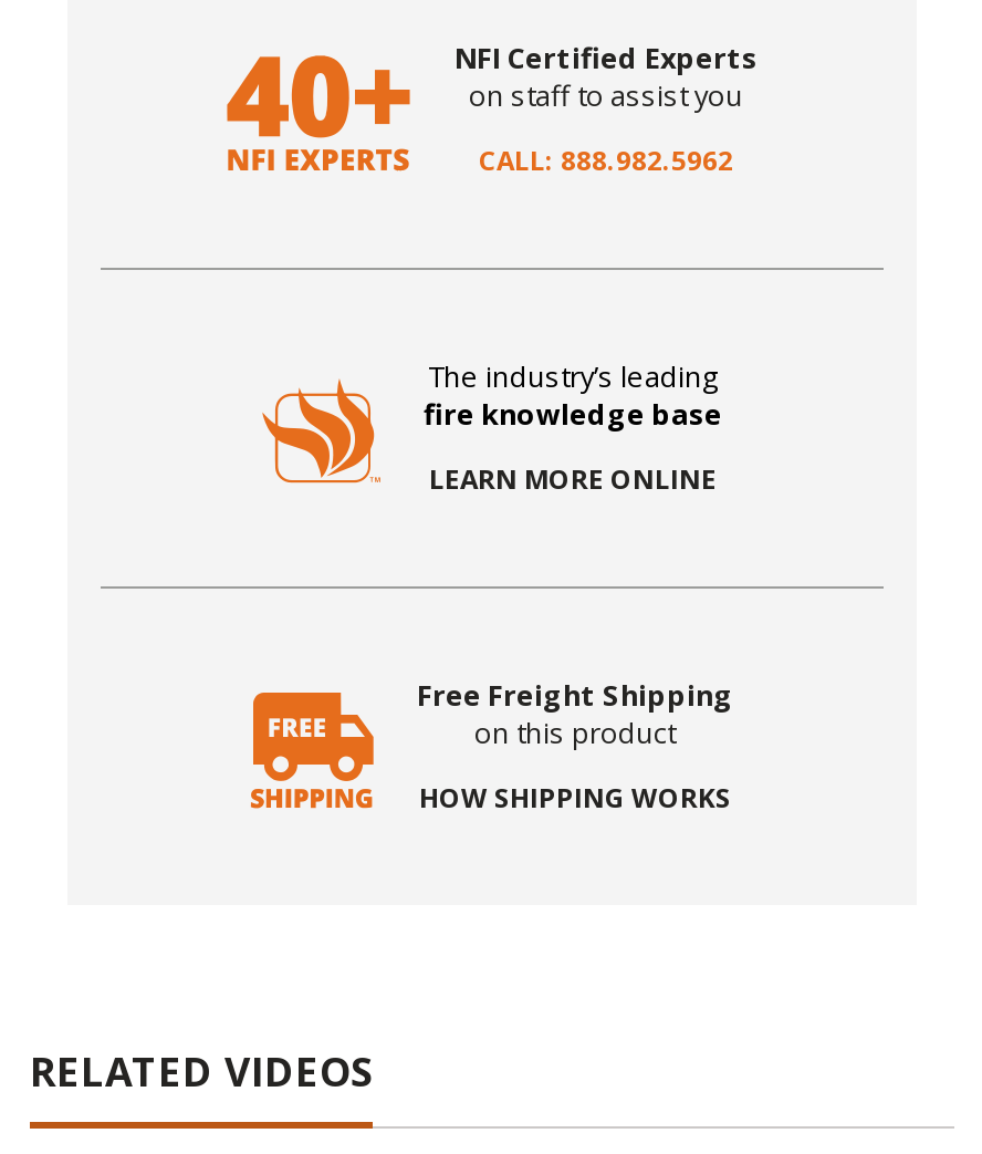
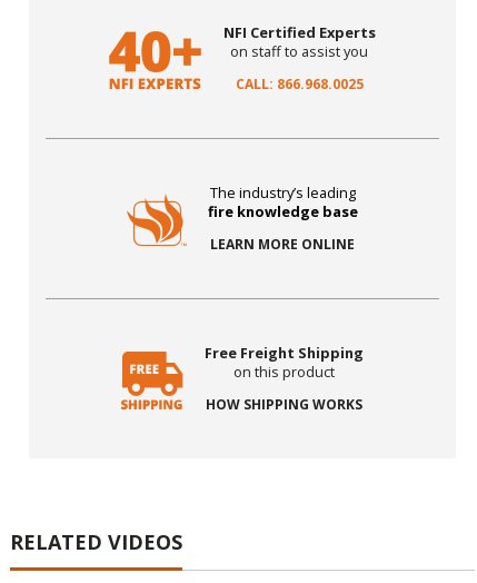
- CALL: 888.982.5962
+ CALL: 866.968.0025
